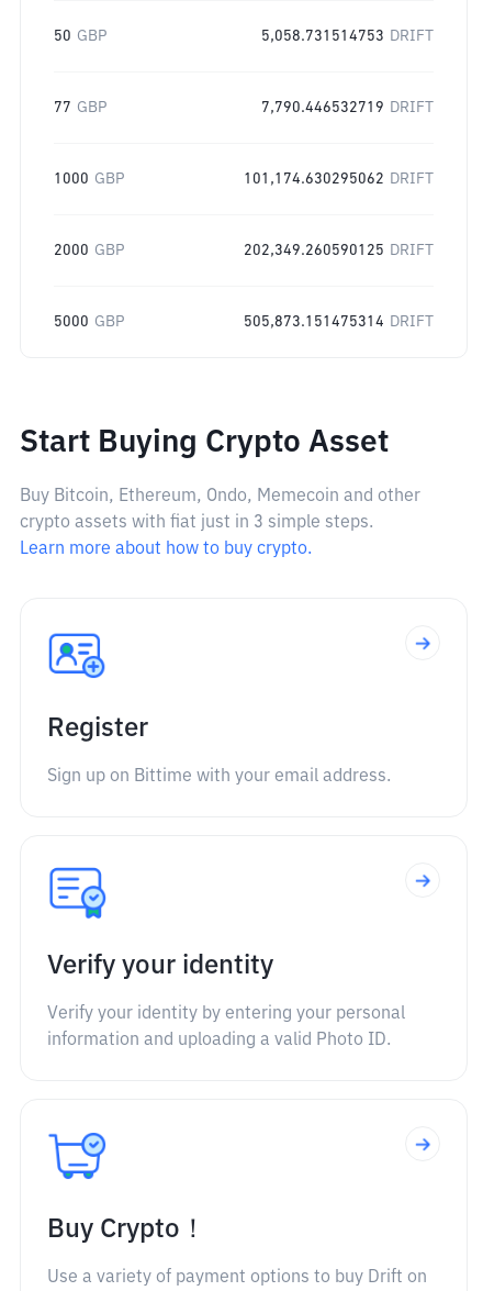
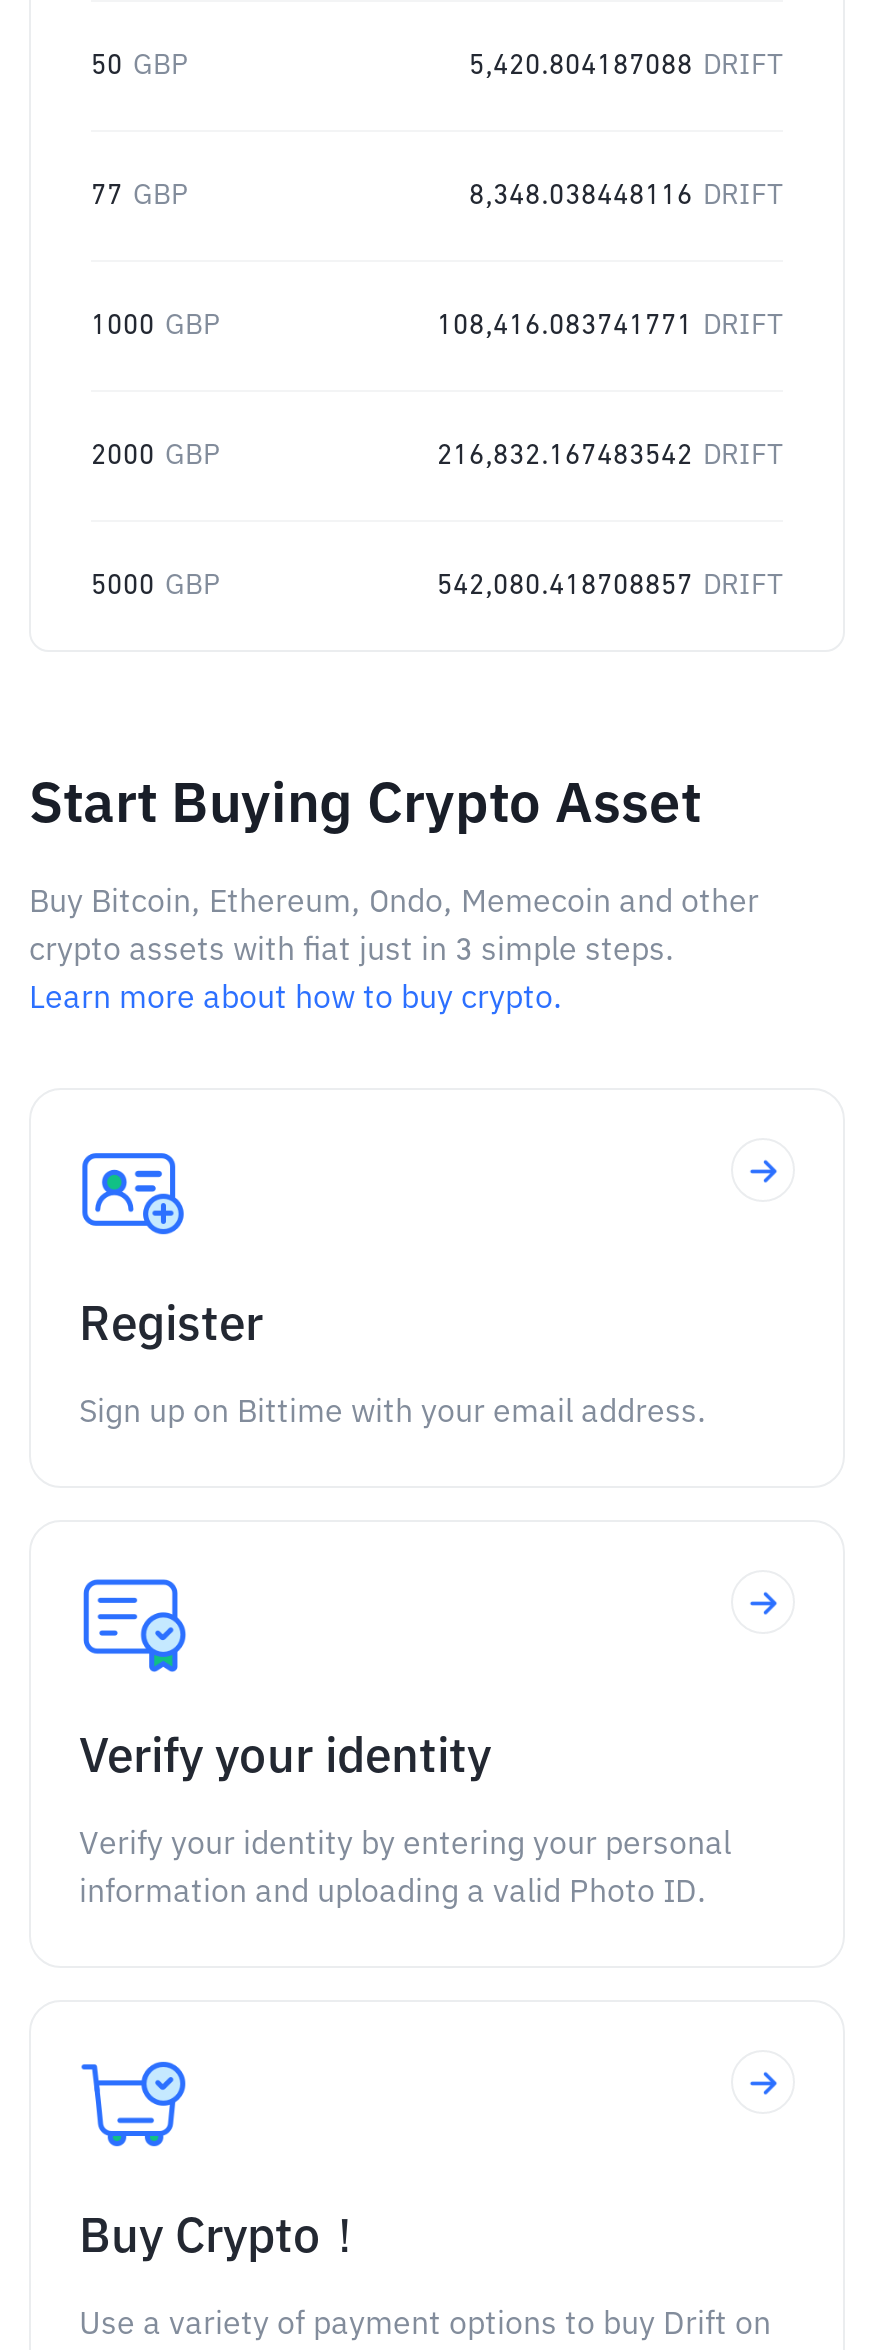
- 5,058.731514753 DRIFT
+ 5,420.804187088 DRIFT

- 7,790.446532719 DRIFT
+ 8,348.038448116 DRIFT

- 101,174.630295062 DRIFT
+ 108,416.083741771 DRIFT

- 202,349.260590125 DRIFT
+ 216,832.167483542 DRIFT

- 505,873.151475314 DRIFT
+ 542,080.418708857 DRIFT
